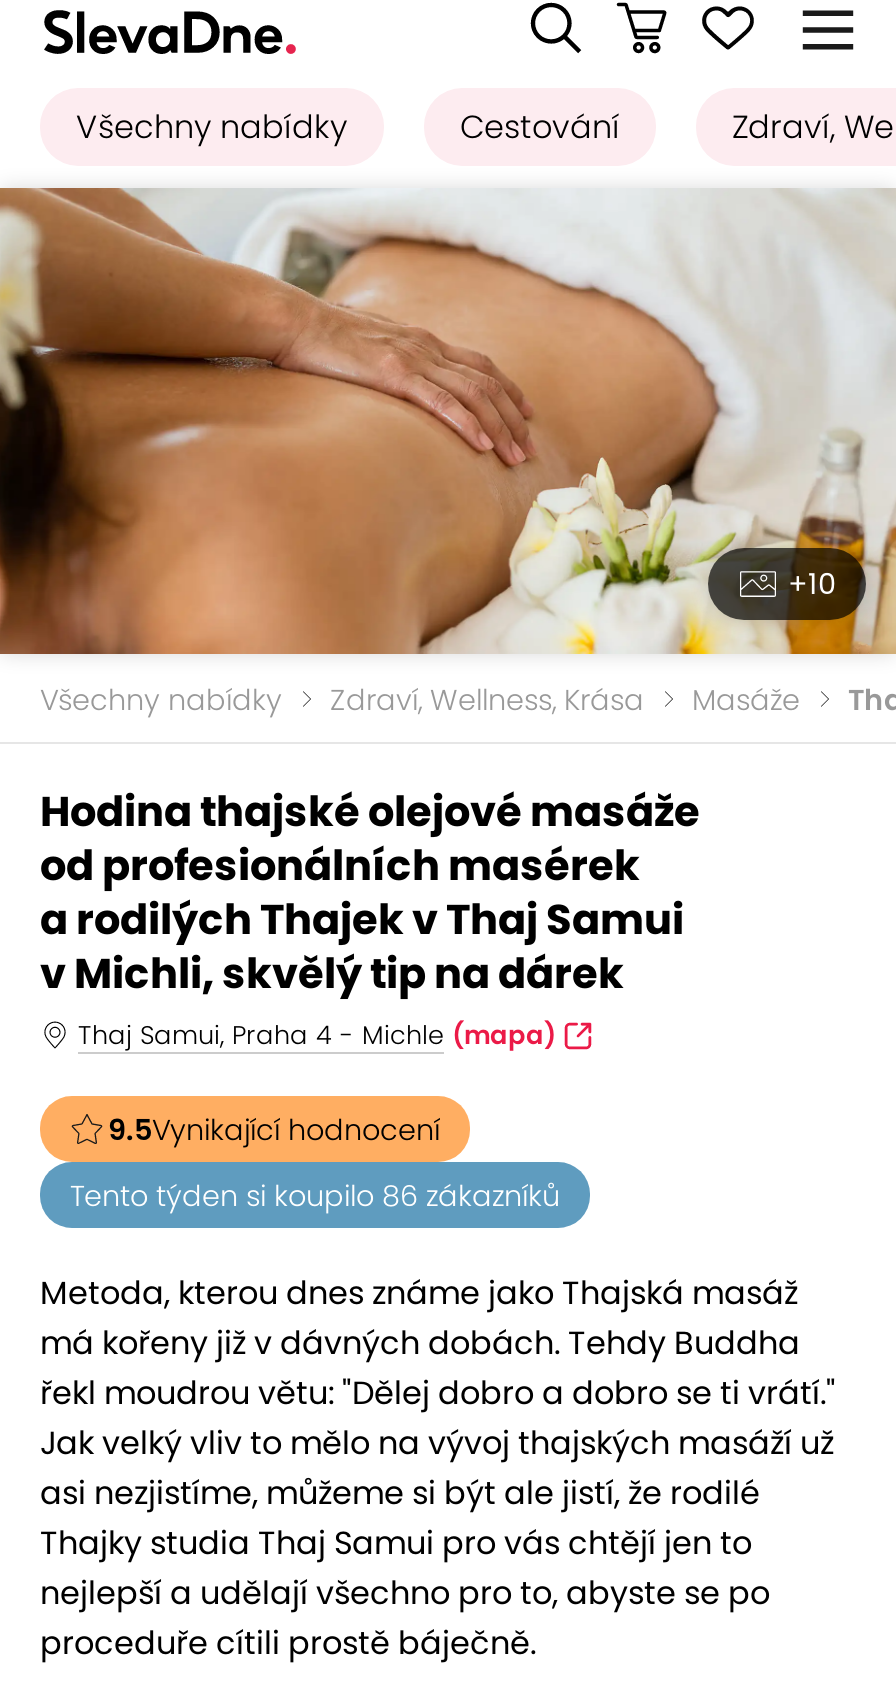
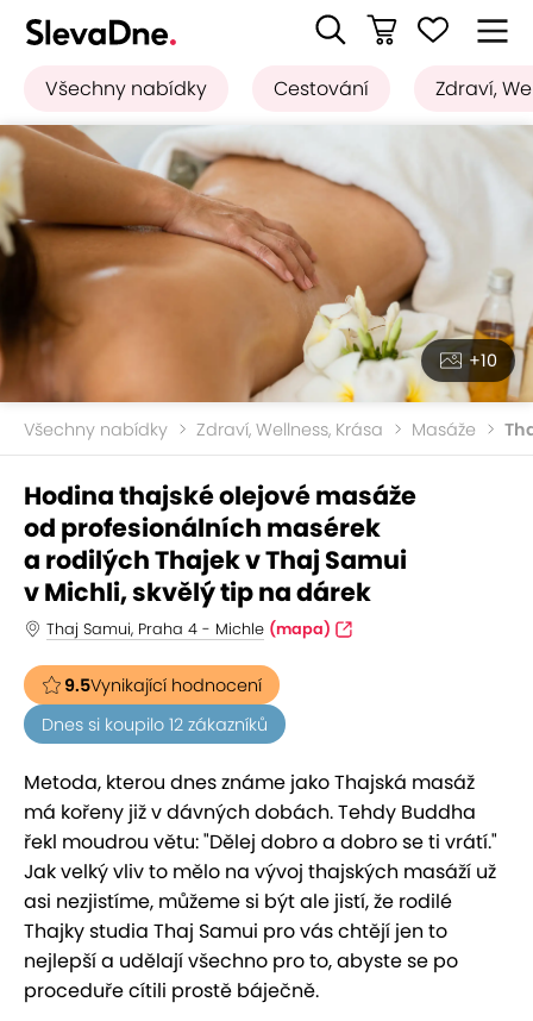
- Tento týden si koupilo 86 zákazníků
+ Dnes si koupilo 12 zákazníků
